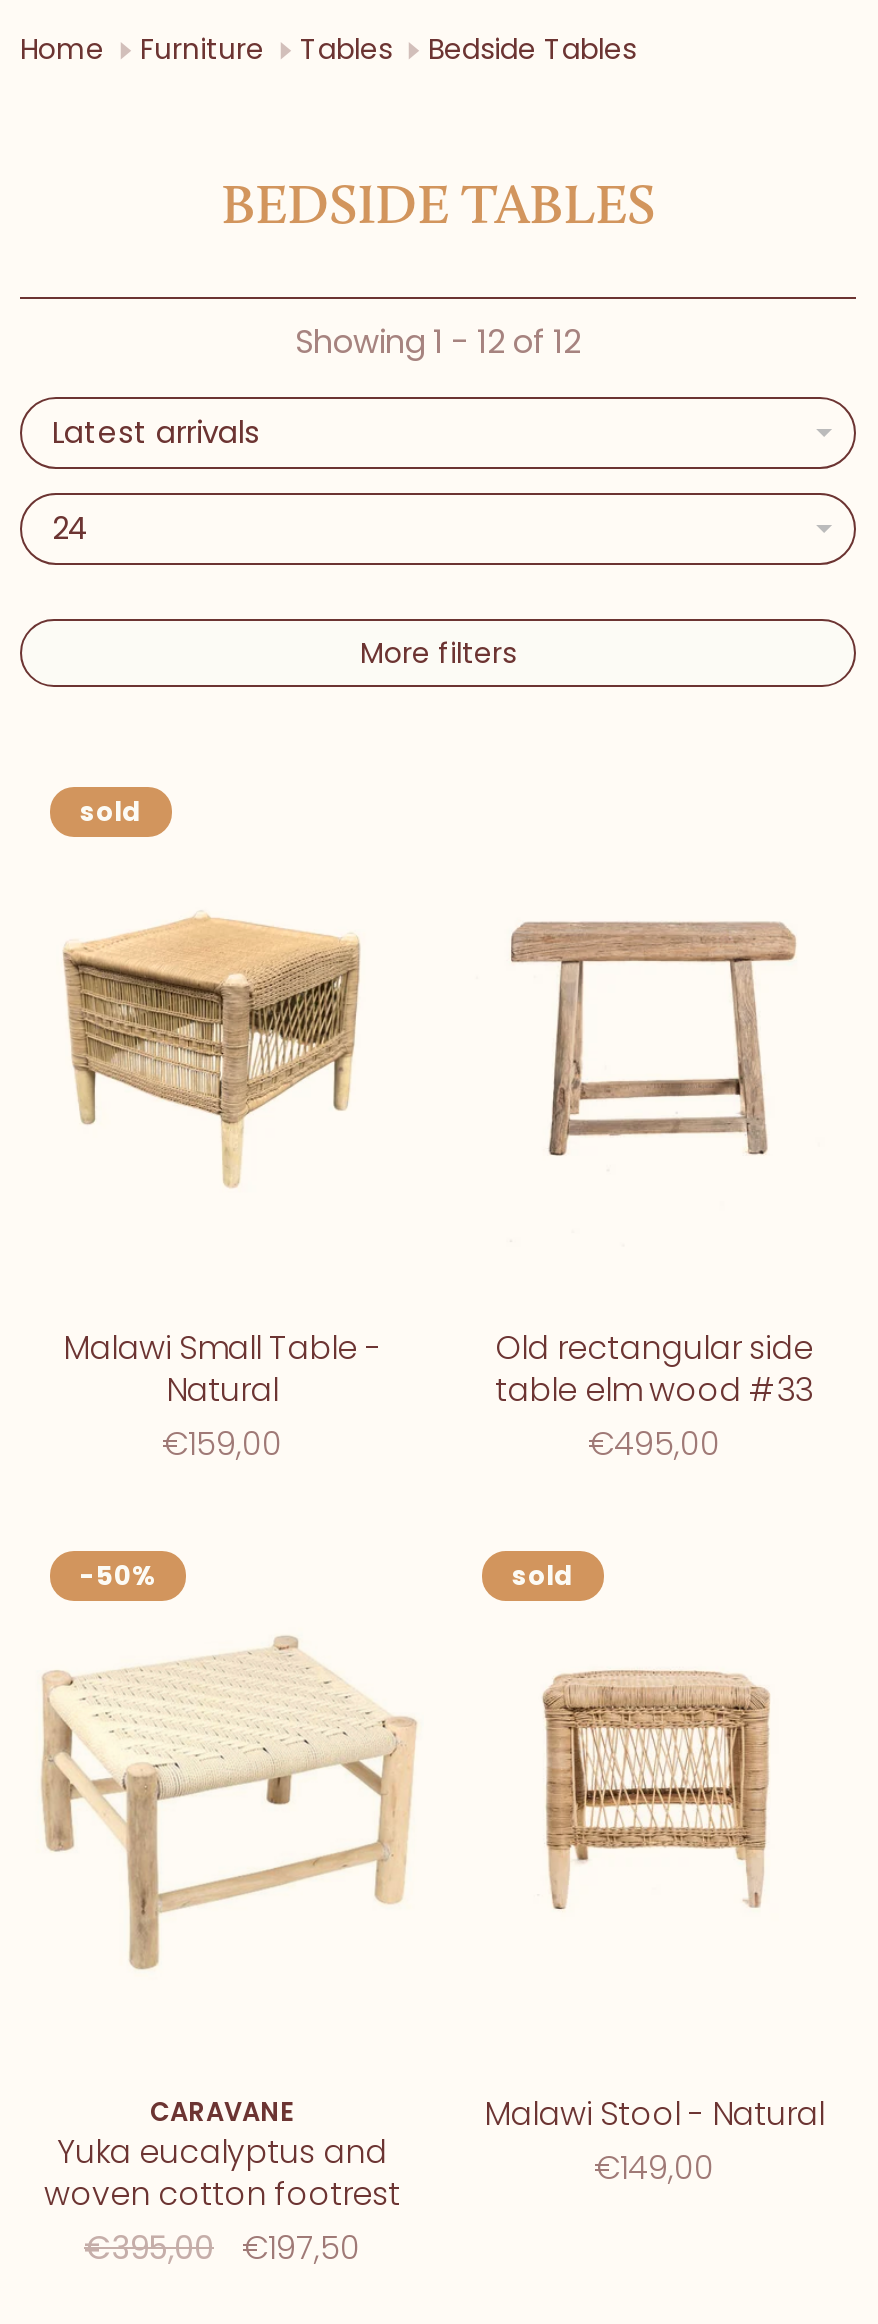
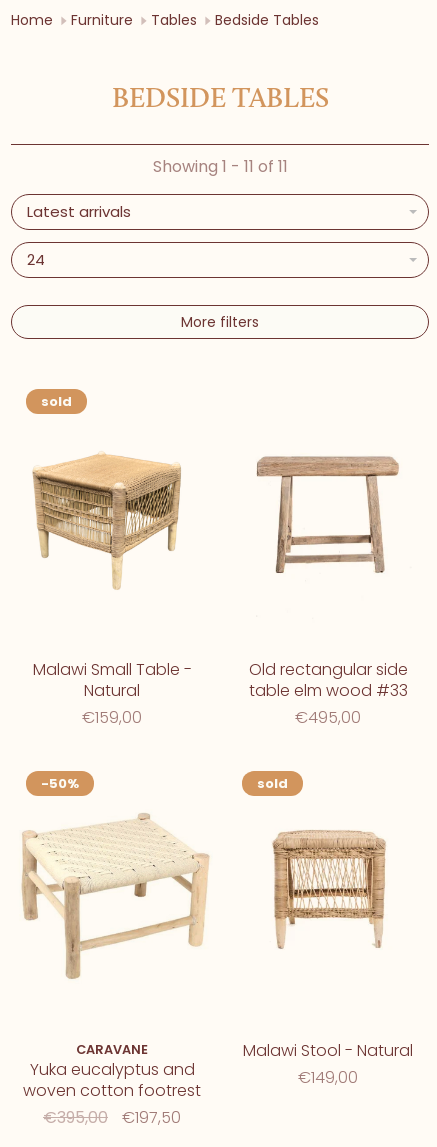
- Showing 1 - 12 of 12
+ Showing 1 - 11 of 11
